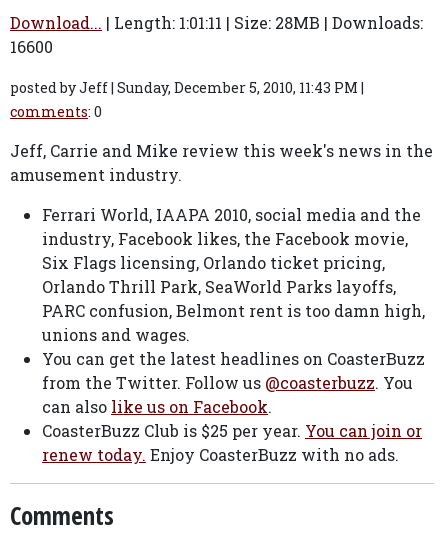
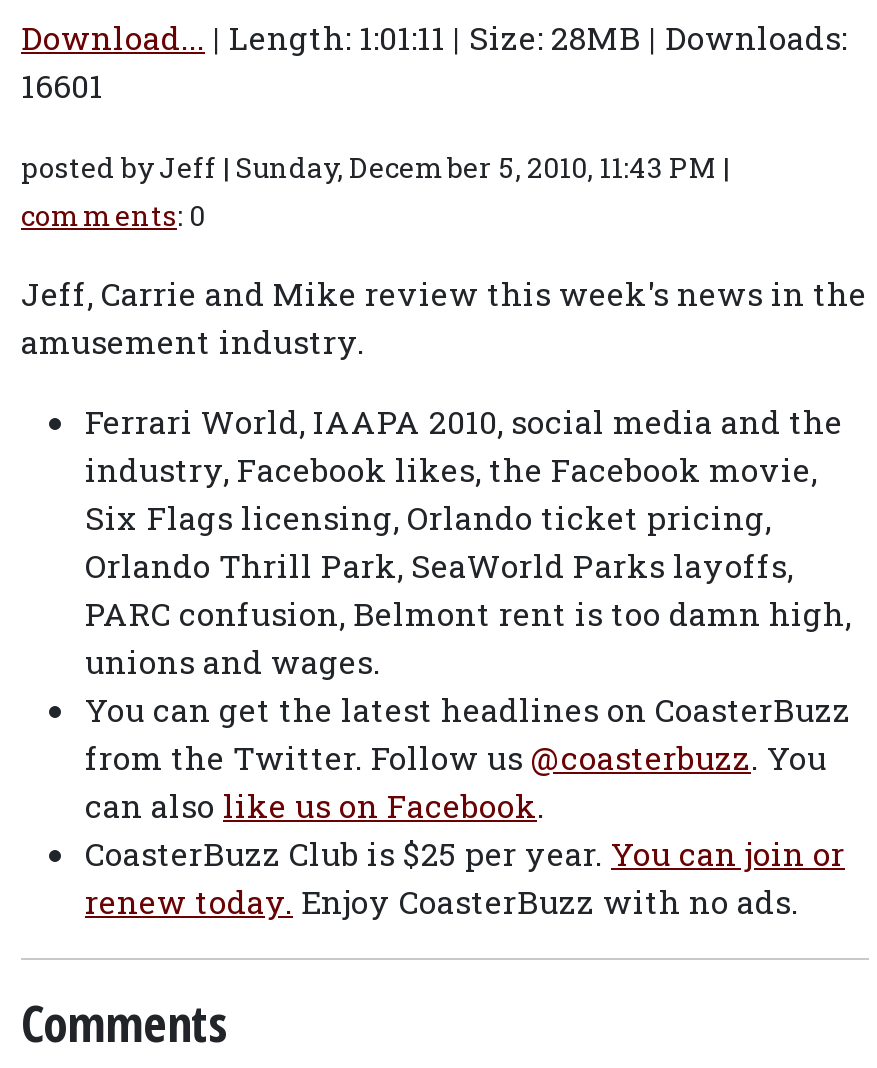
- 16600
+ 16601
